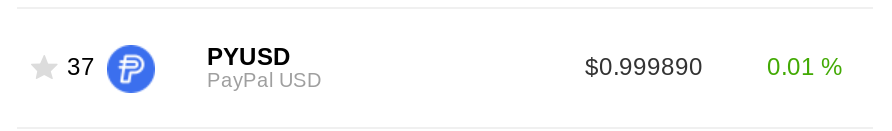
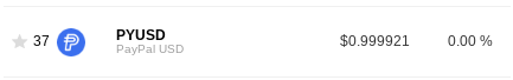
- $0.999890
+ $0.999921

- 0.01 %
+ 0.00 %
